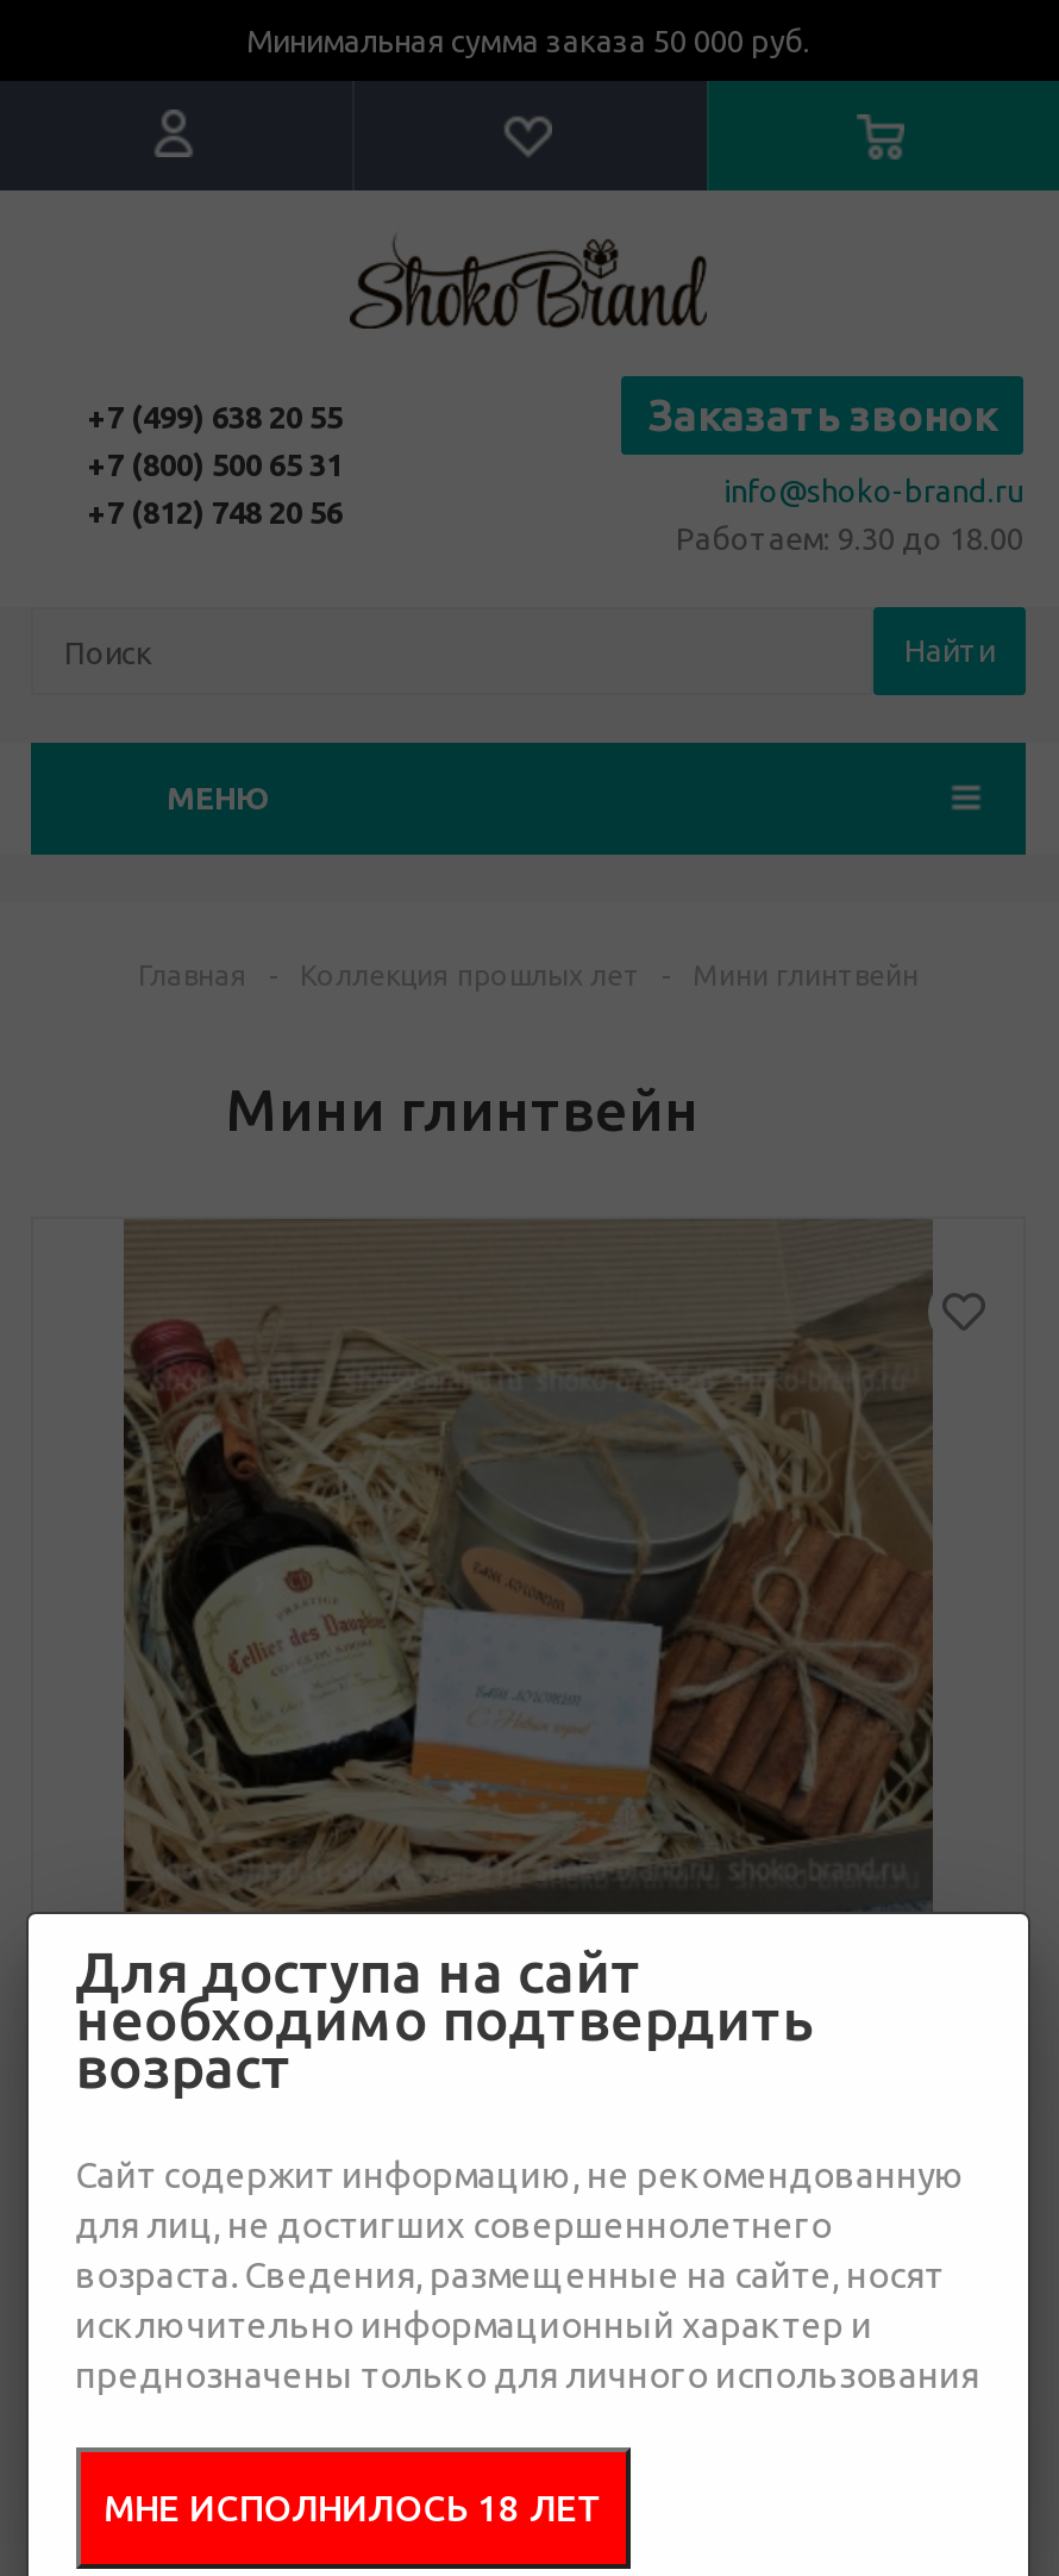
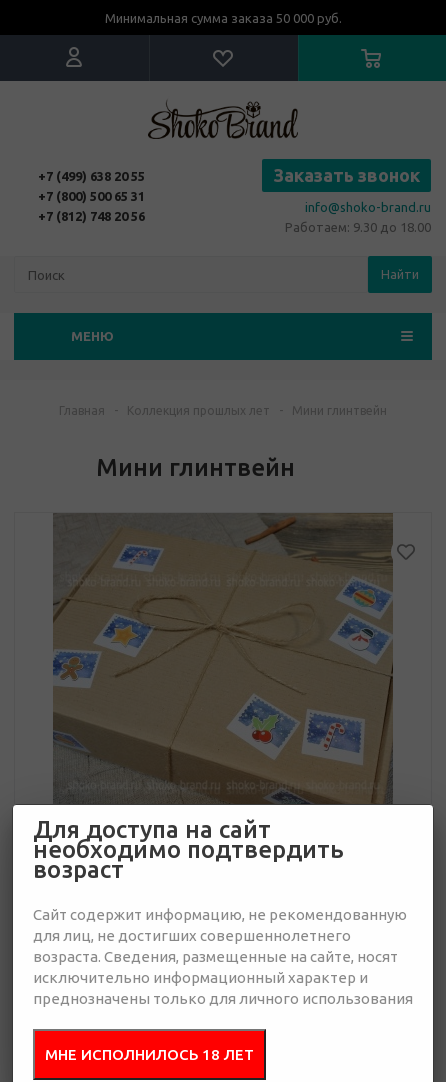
- [image]
+ [image]
